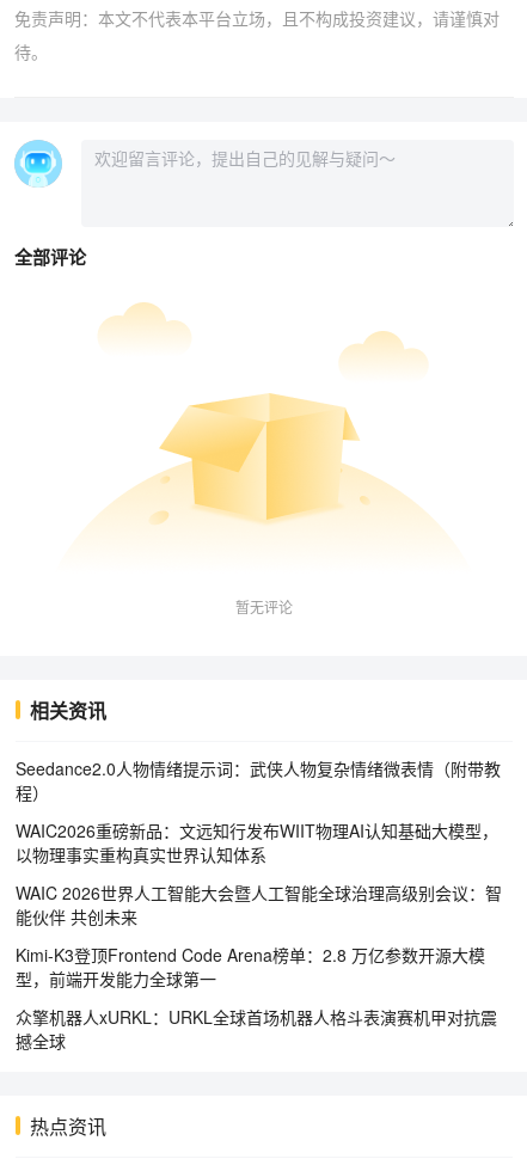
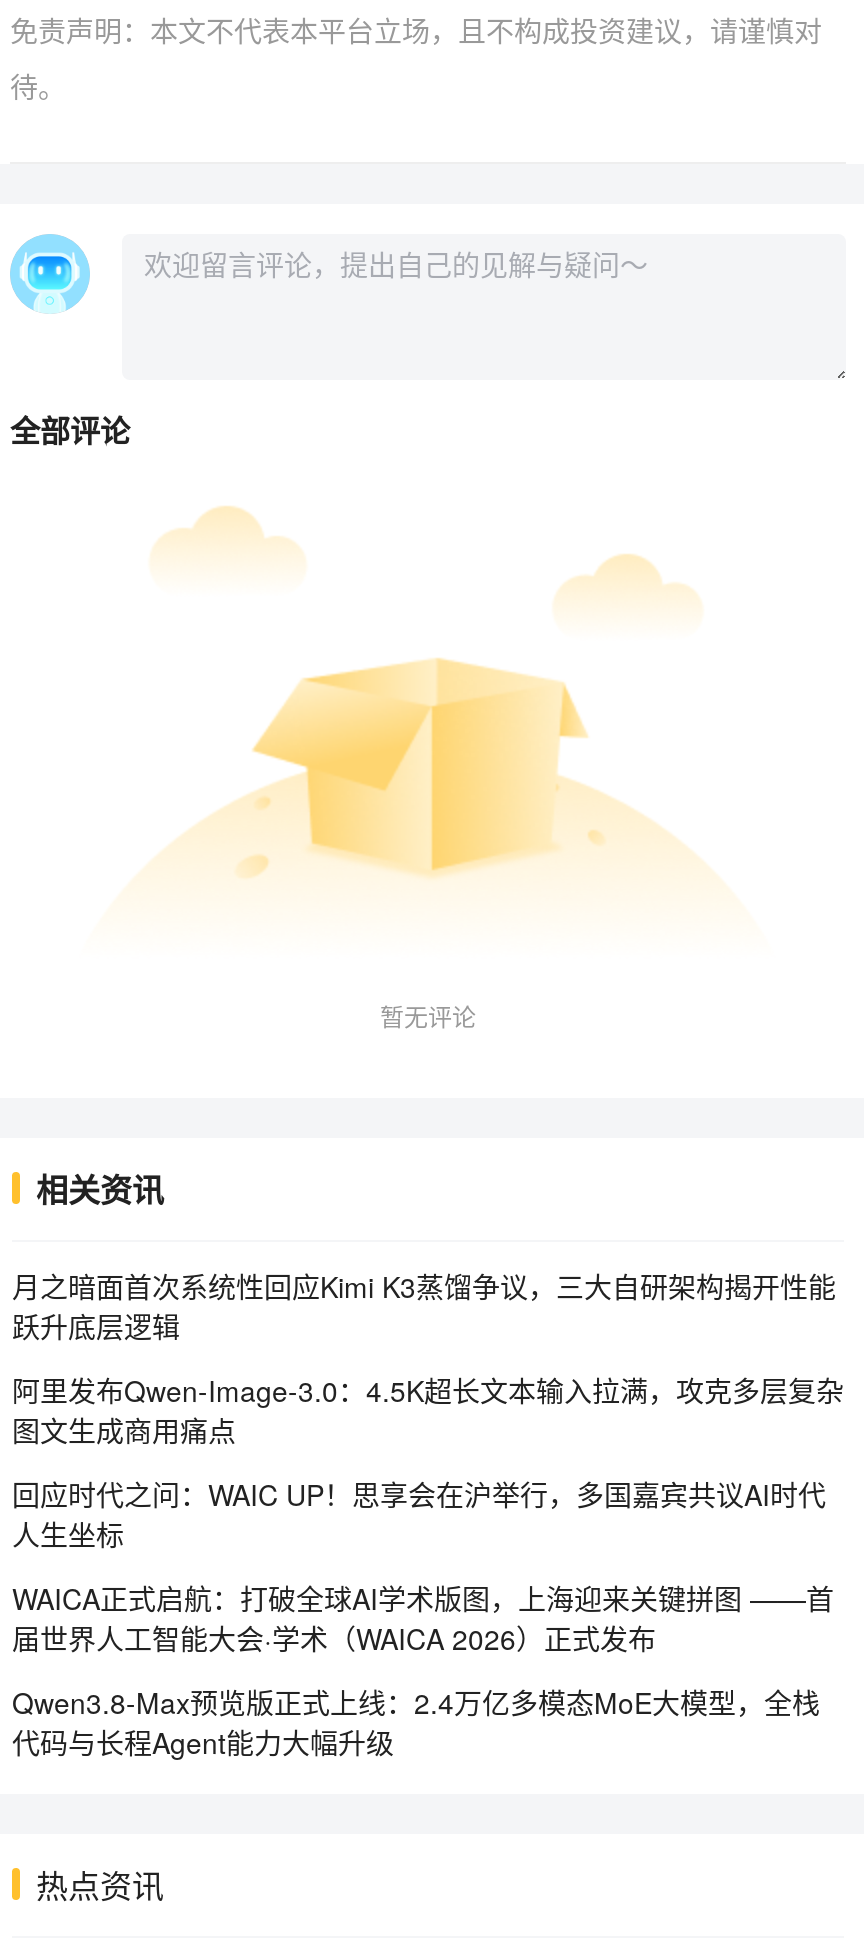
- Seedance2.0人物情绪提示词：武侠人物复杂情绪微表情（附带教
- 程）
+ 月之暗面首次系统性回应Kimi K3蒸馏争议，三大自研架构揭开性能
+ 跃升底层逻辑

- WAIC2026重磅新品：文远知行发布WIIT物理AI认知基础大模型，
- 以物理事实重构真实世界认知体系
+ 阿里发布Qwen-Image-3.0：4.5K超长文本输入拉满，攻克多层复杂
+ 图文生成商用痛点

- WAIC 2026世界人工智能大会暨人工智能全球治理高级别会议：智
- 能伙伴 共创未来
+ 回应时代之问：WAIC UP！思享会在沪举行，多国嘉宾共议AI时代
+ 人生坐标

- Kimi-K3登顶Frontend Code Arena榜单：2.8 万亿参数开源大模
- 型，前端开发能力全球第一
+ WAICA正式启航：打破全球AI学术版图，上海迎来关键拼图 ——首
+ 届世界人工智能大会·学术（WAICA 2026）正式发布

- 众擎机器人xURKL：URKL全球首场机器人格斗表演赛机甲对抗震
- 撼全球
+ Qwen3.8-Max预览版正式上线：2.4万亿多模态MoE大模型，全栈
+ 代码与长程Agent能力大幅升级
